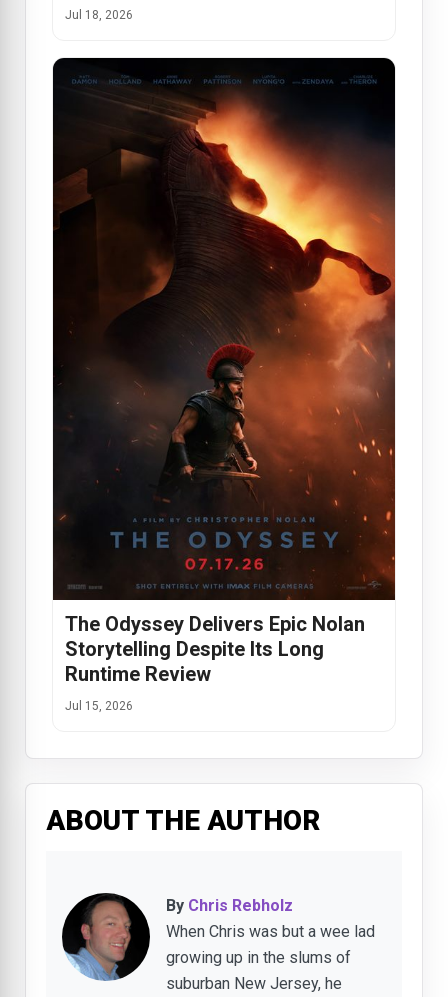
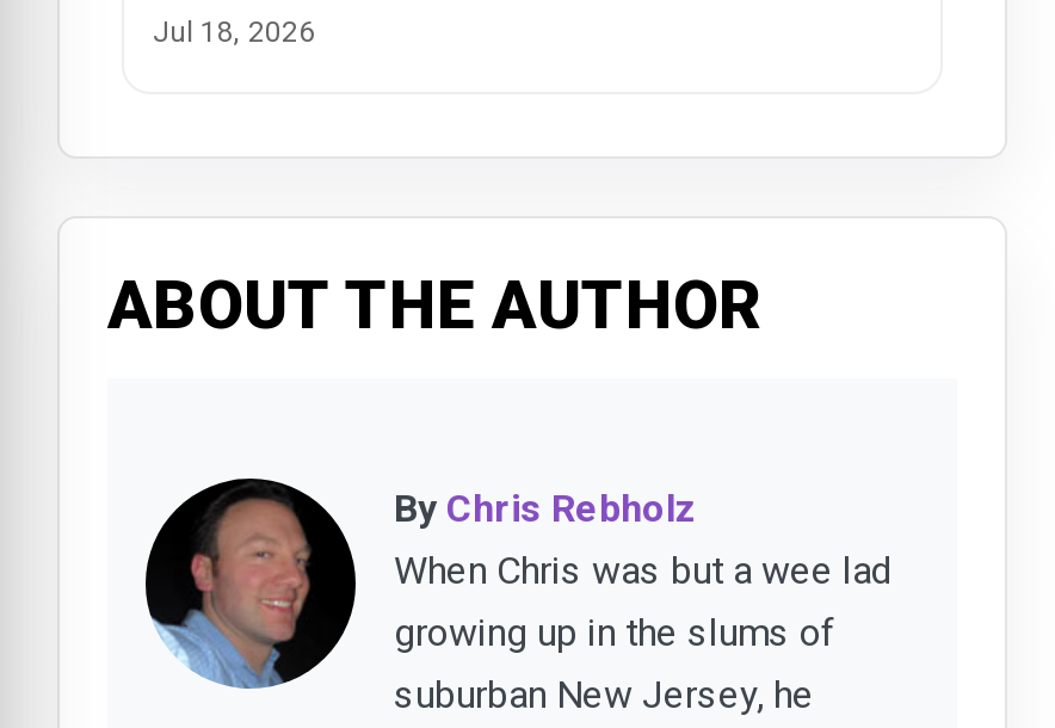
- [image]
- The Odyssey Delivers Epic Nolan
- Storytelling Despite Its Long
- Runtime Review
- Jul 15, 2026
